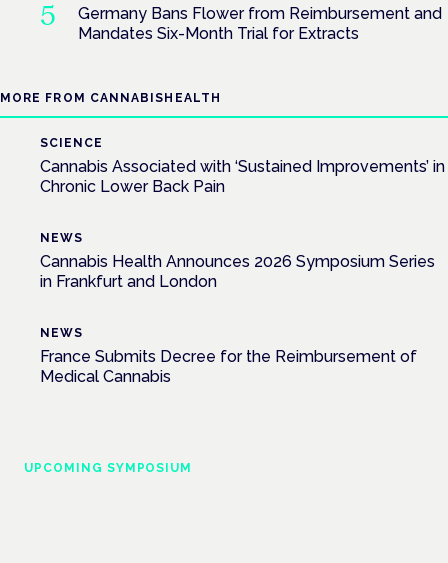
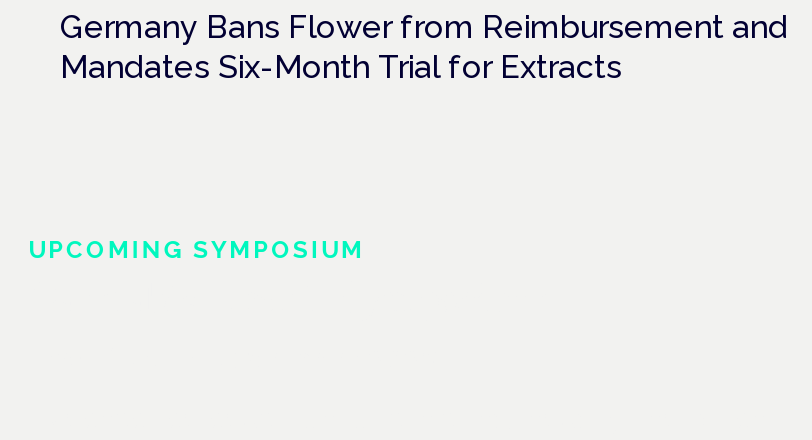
- MORE FROM CANNABISHEALTH
- SCIENCE
- Cannabis Associated with ‘Sustained Improvements’ in
- Chronic Lower Back Pain
- NEWS
- Cannabis Health Announces 2026 Symposium Series
- in Frankfurt and London
- NEWS
- France Submits Decree for the Reimbursement of
- Medical Cannabis
